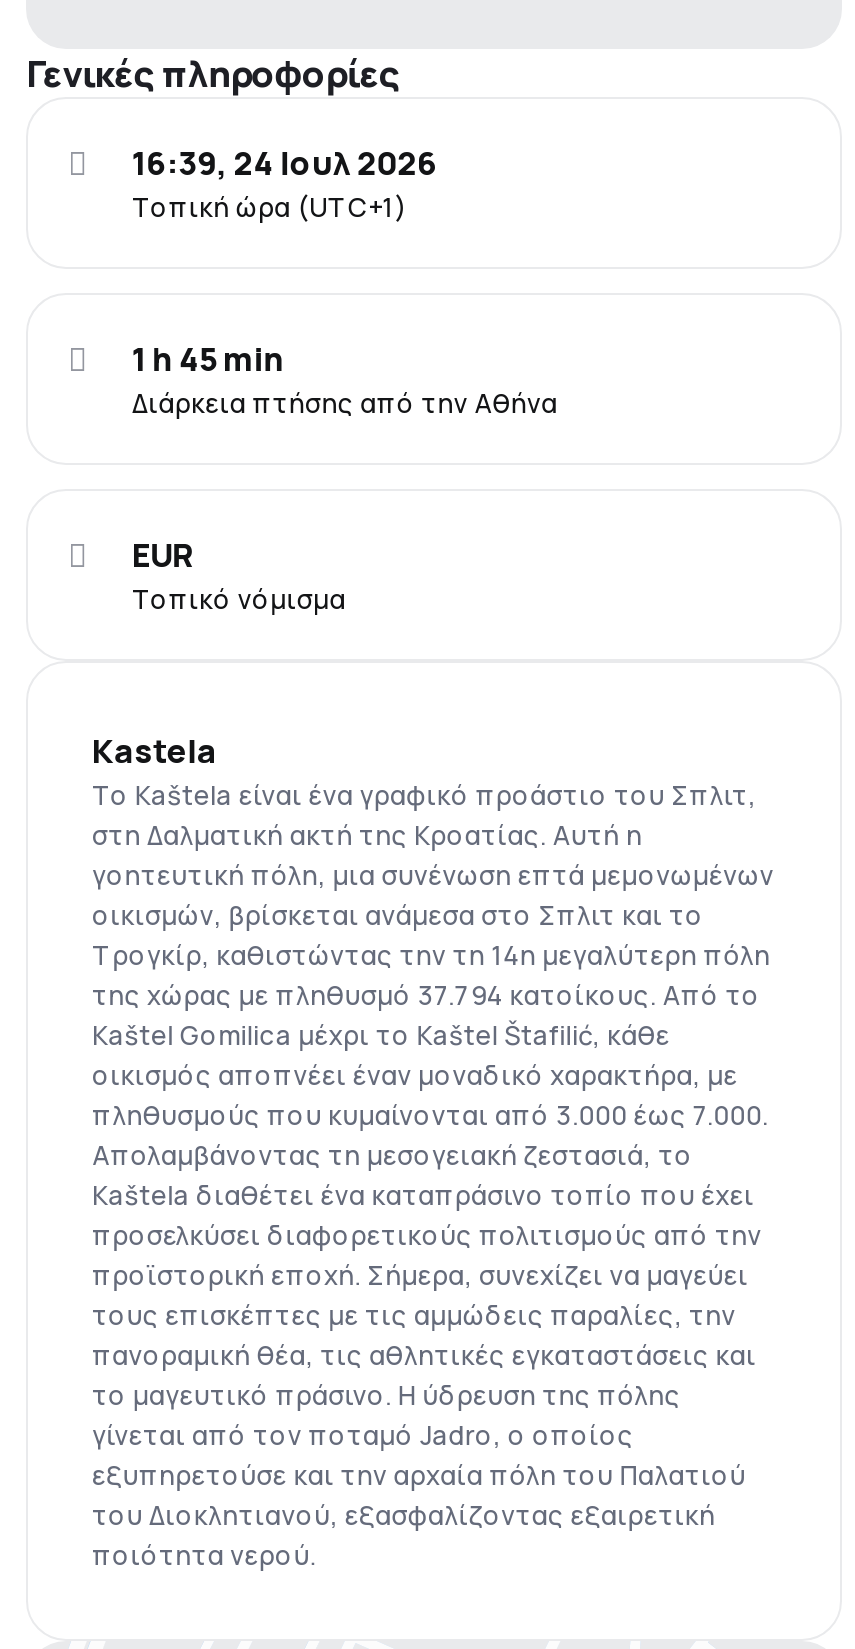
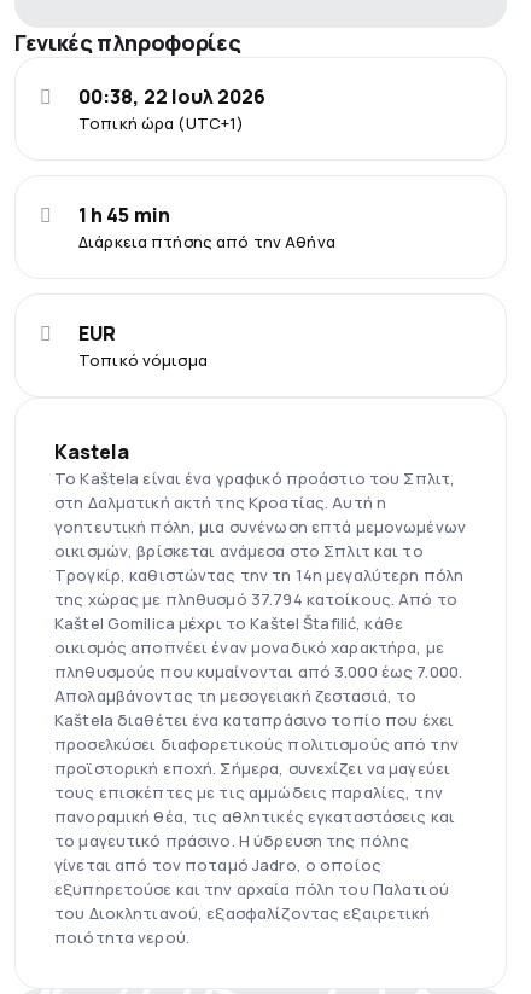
- 16:39, 24 Ιουλ 2026
+ 00:38, 22 Ιουλ 2026
